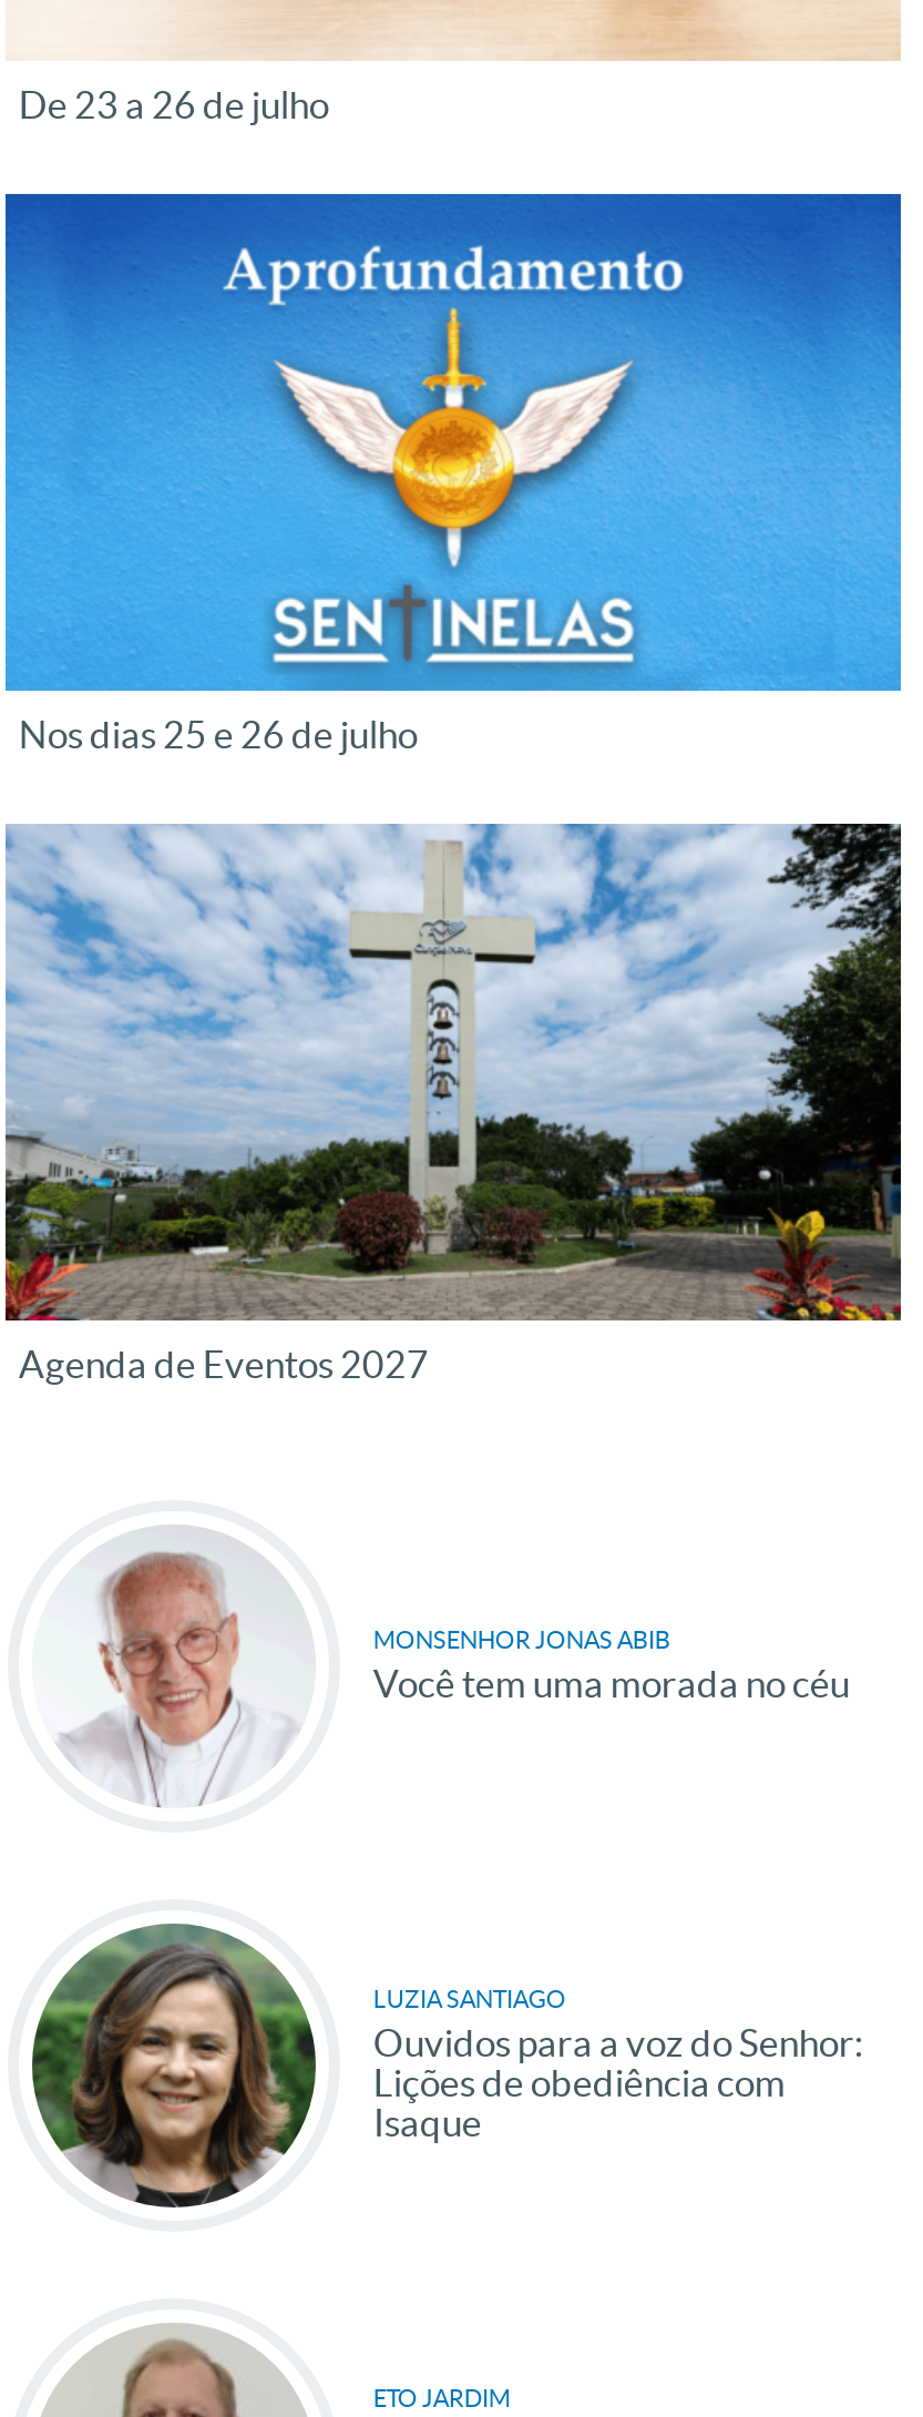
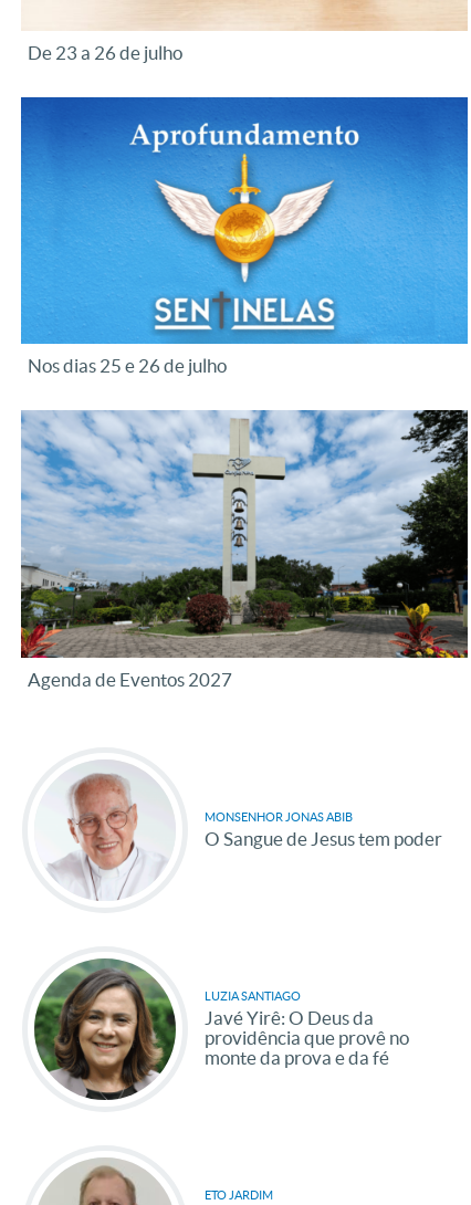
- Você tem uma morada no céu
+ O Sangue de Jesus tem poder

- Ouvidos para a voz do Senhor:
- Lições de obediência com
- Isaque
+ Javé Yirê: O Deus da
+ providência que provê no
+ monte da prova e da fé
